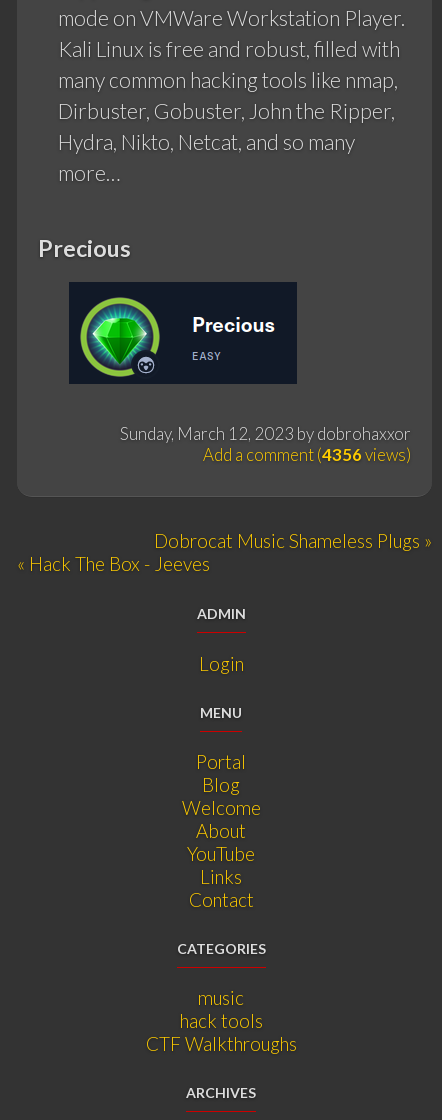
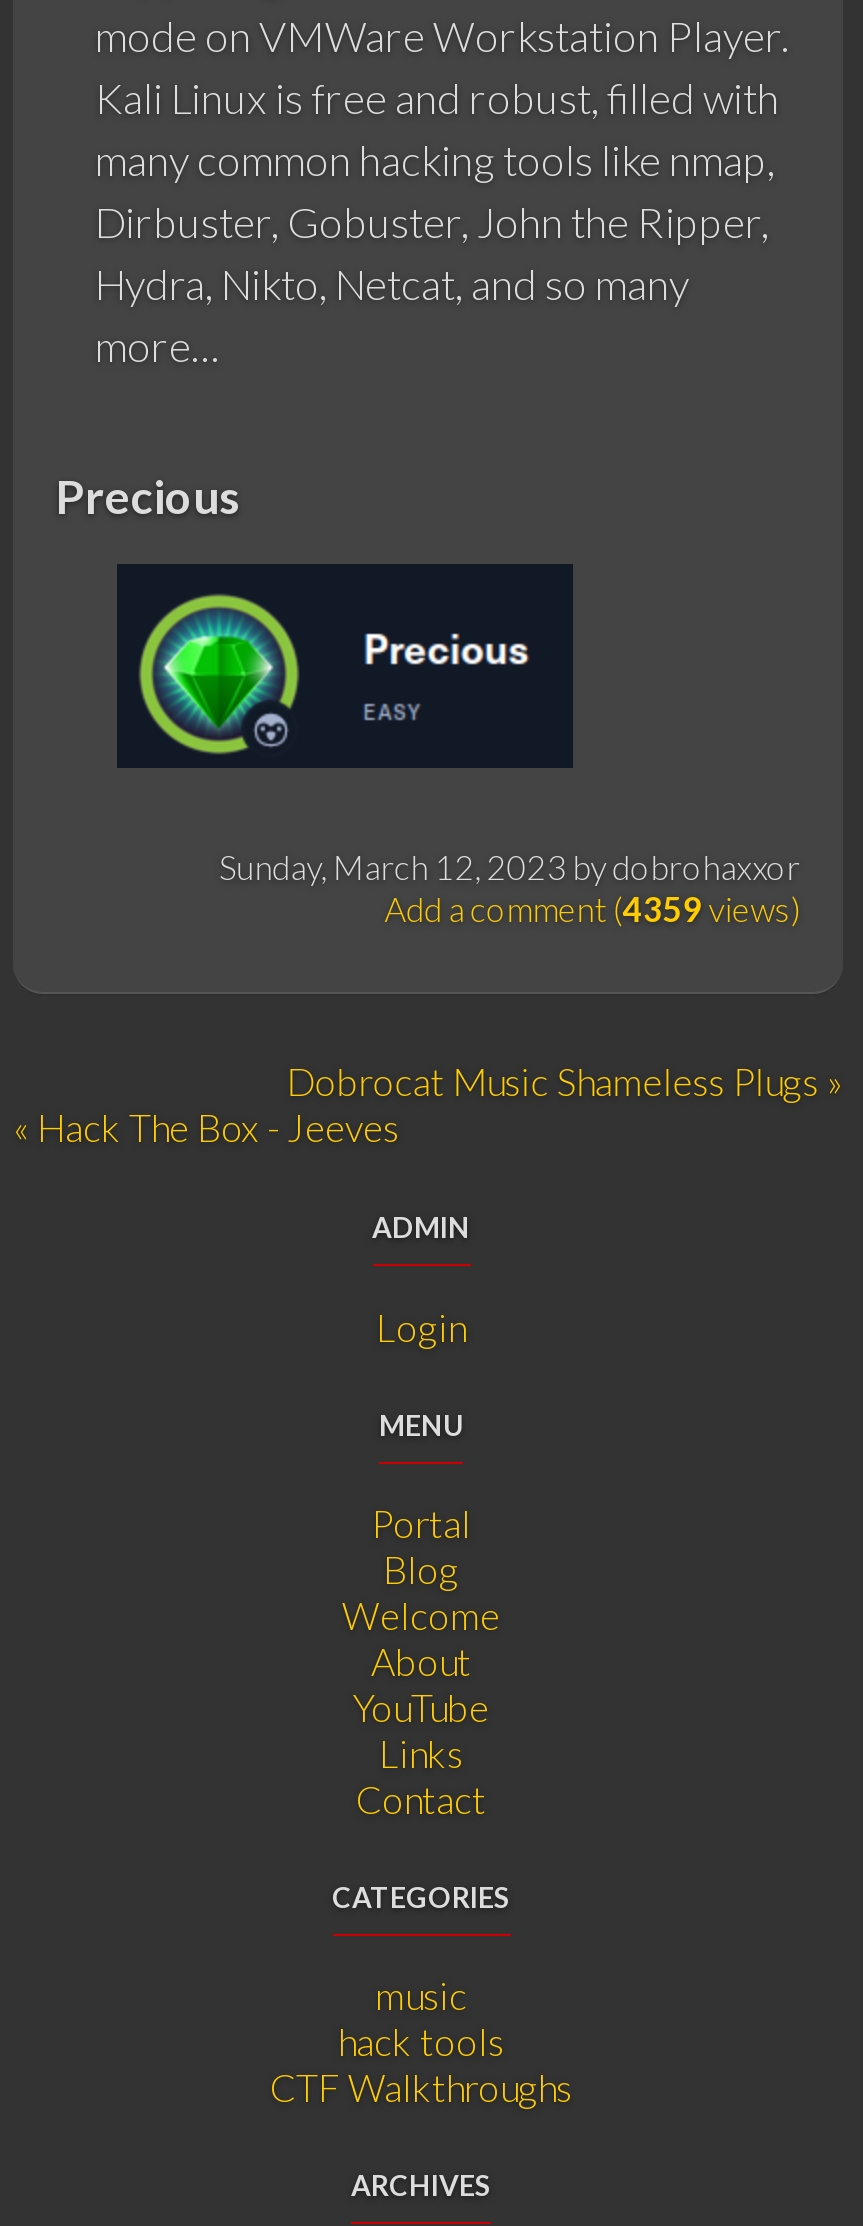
- Add a comment (4356 views)
+ Add a comment (4359 views)
